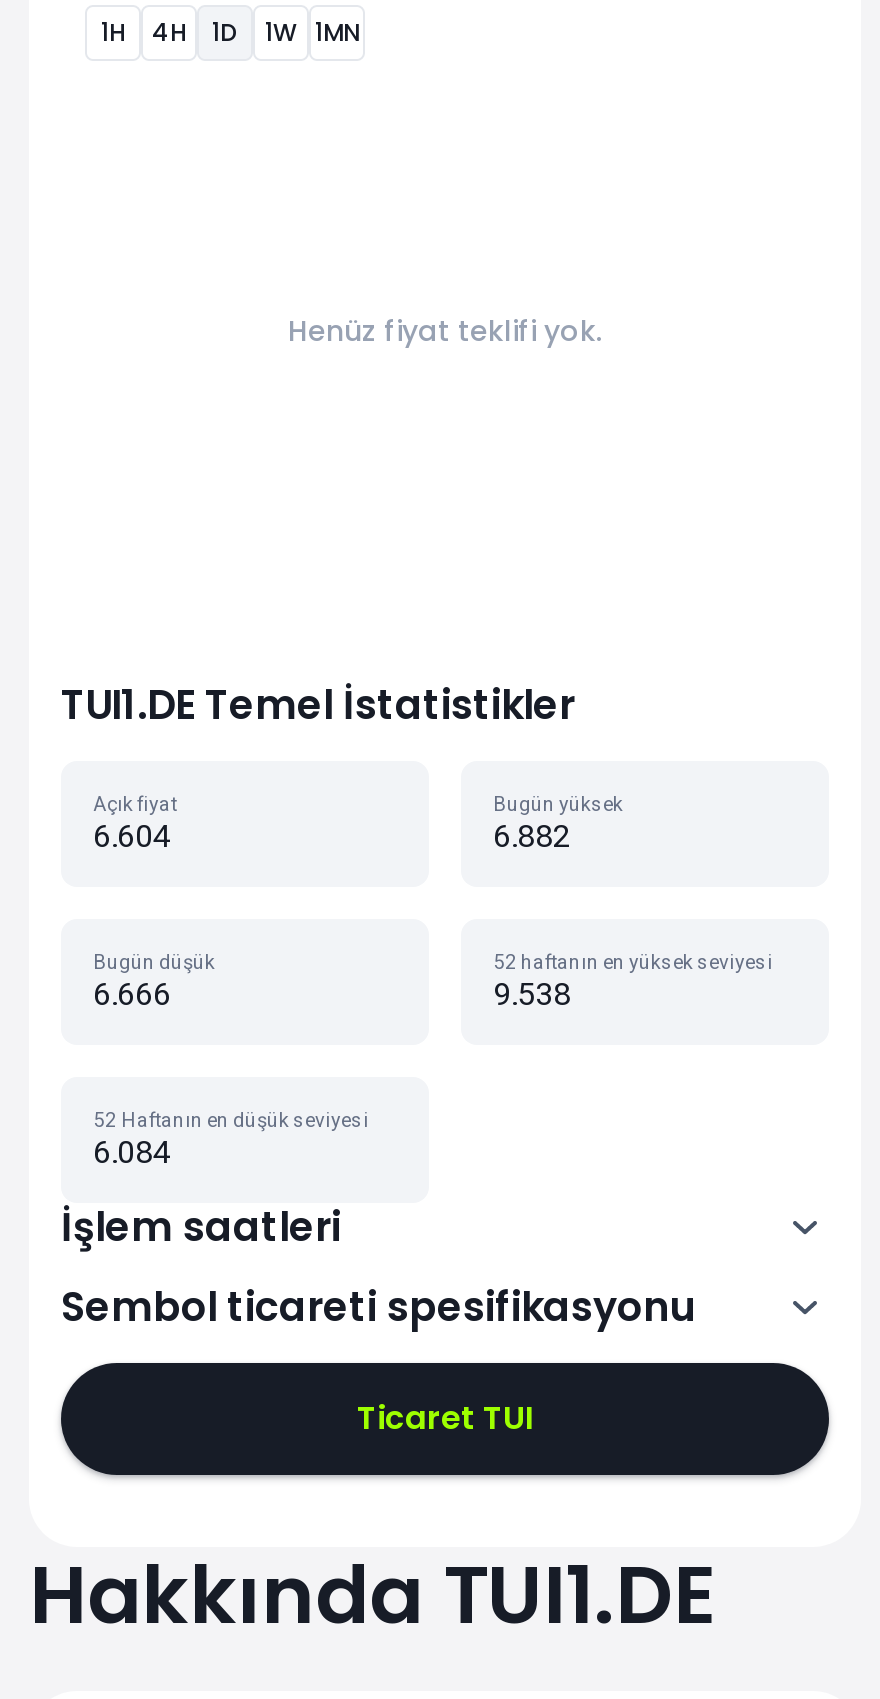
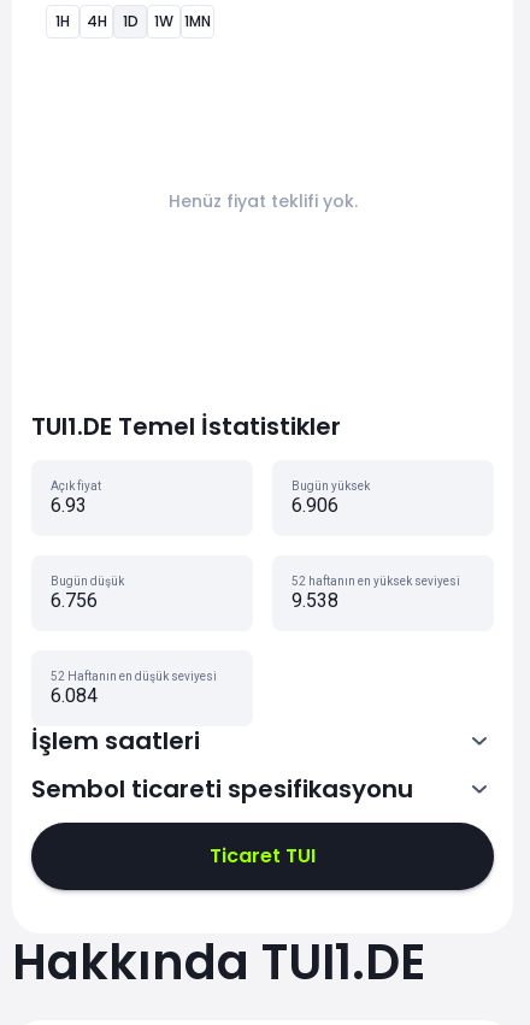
- 6.604
+ 6.93

- 6.882
+ 6.906

- 6.666
+ 6.756
